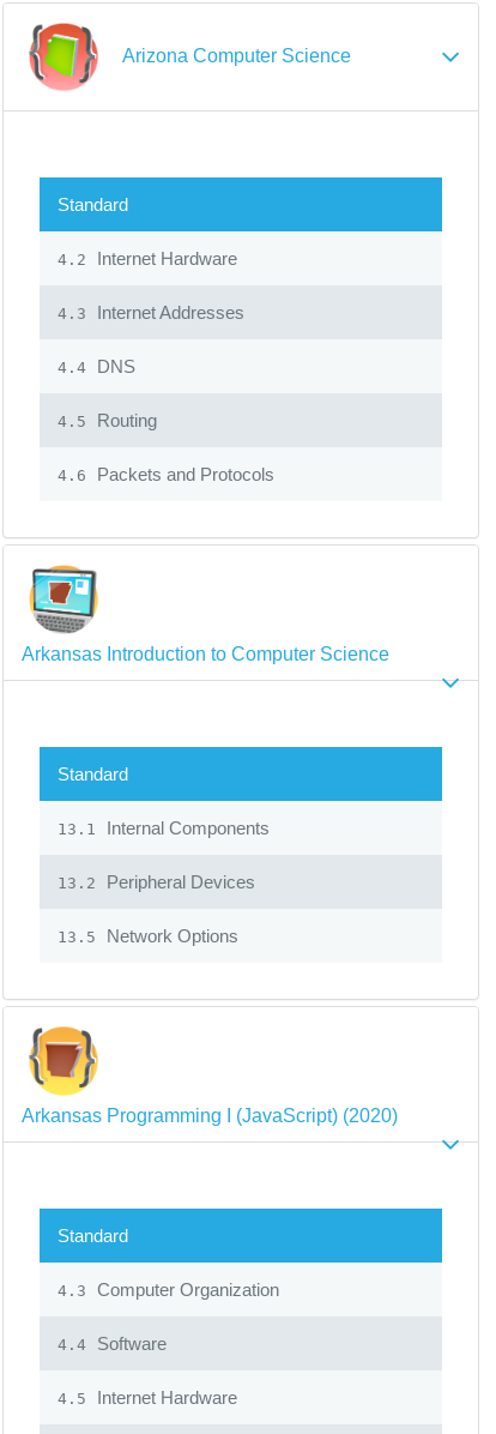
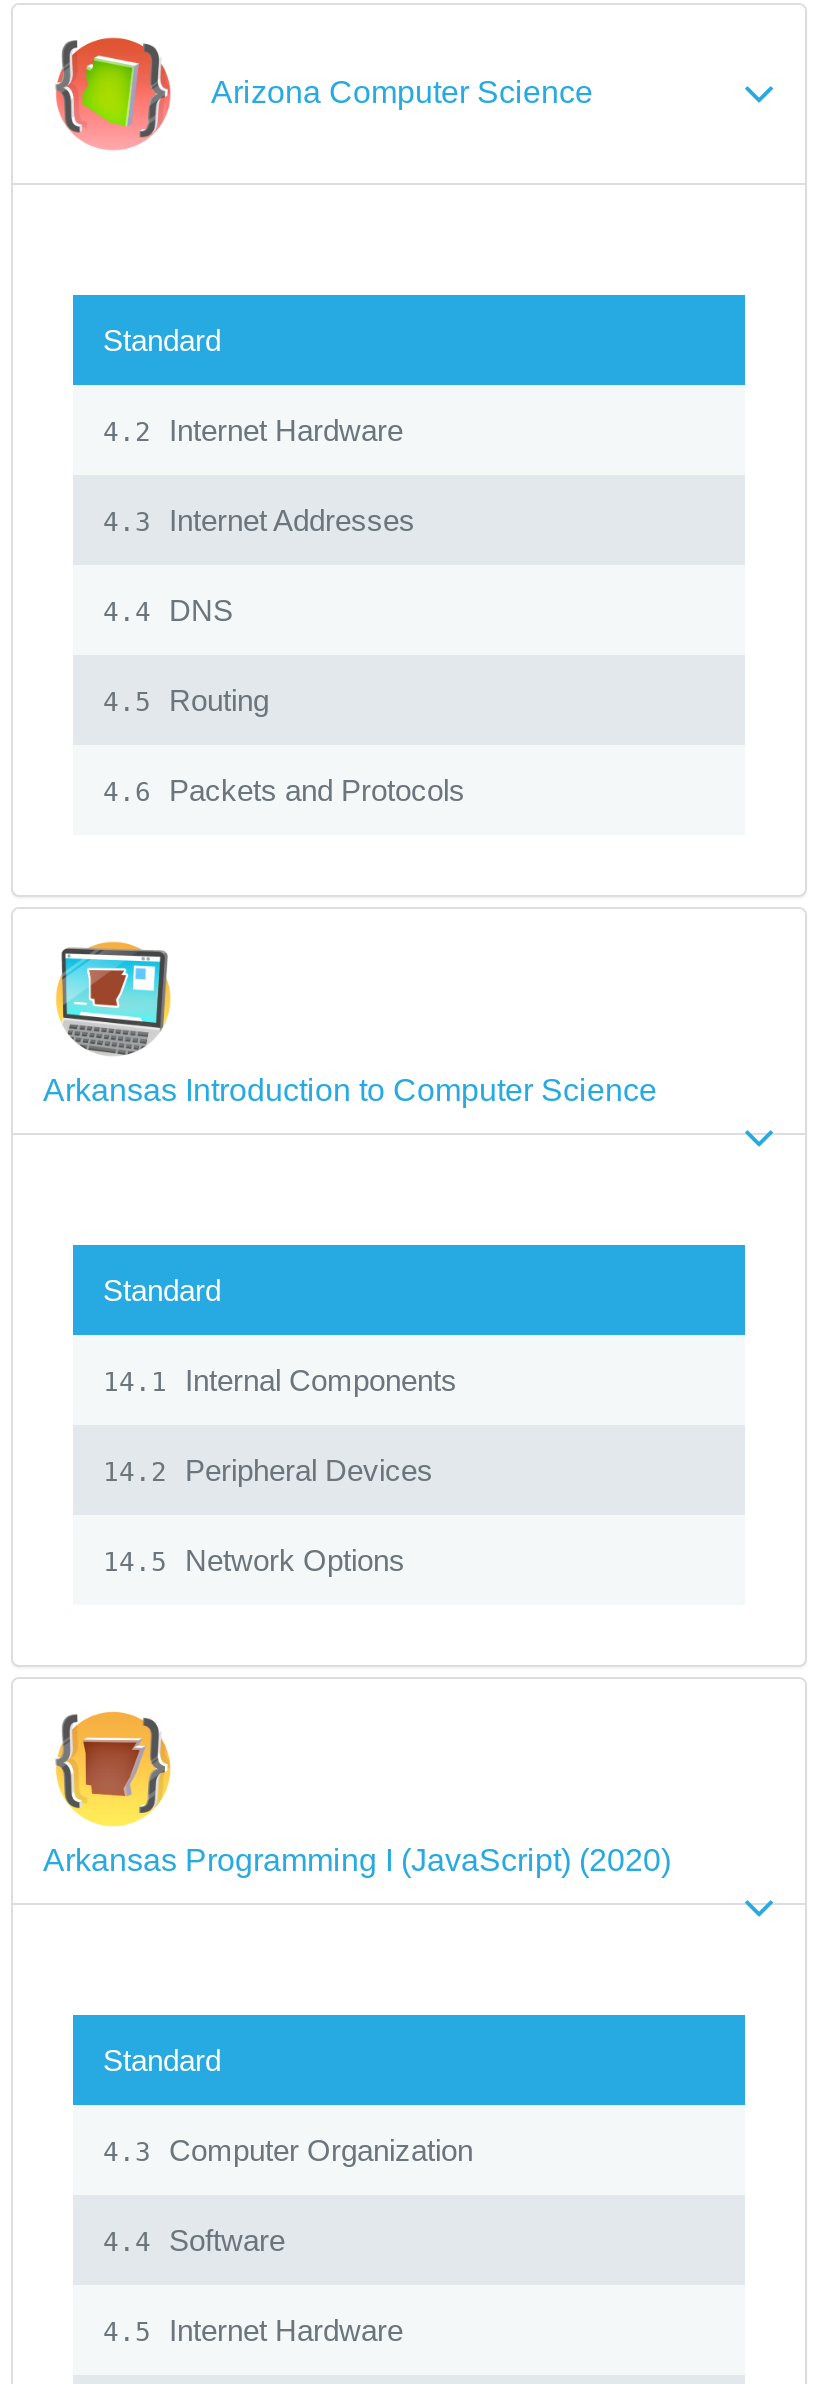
- 13.1 Internal Components
+ 14.1 Internal Components

- 13.2 Peripheral Devices
+ 14.2 Peripheral Devices

- 13.5 Network Options
+ 14.5 Network Options
